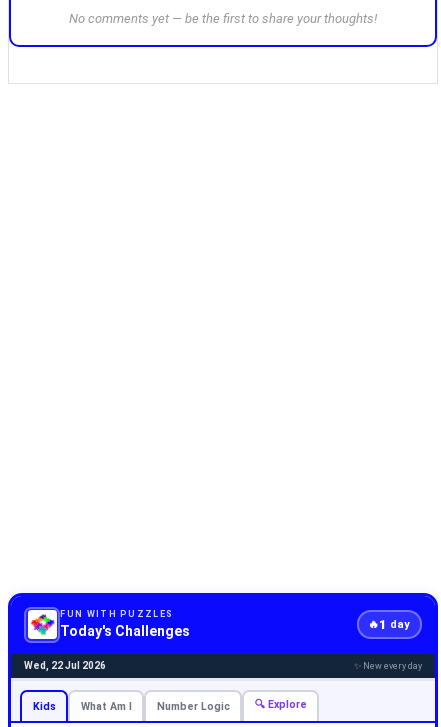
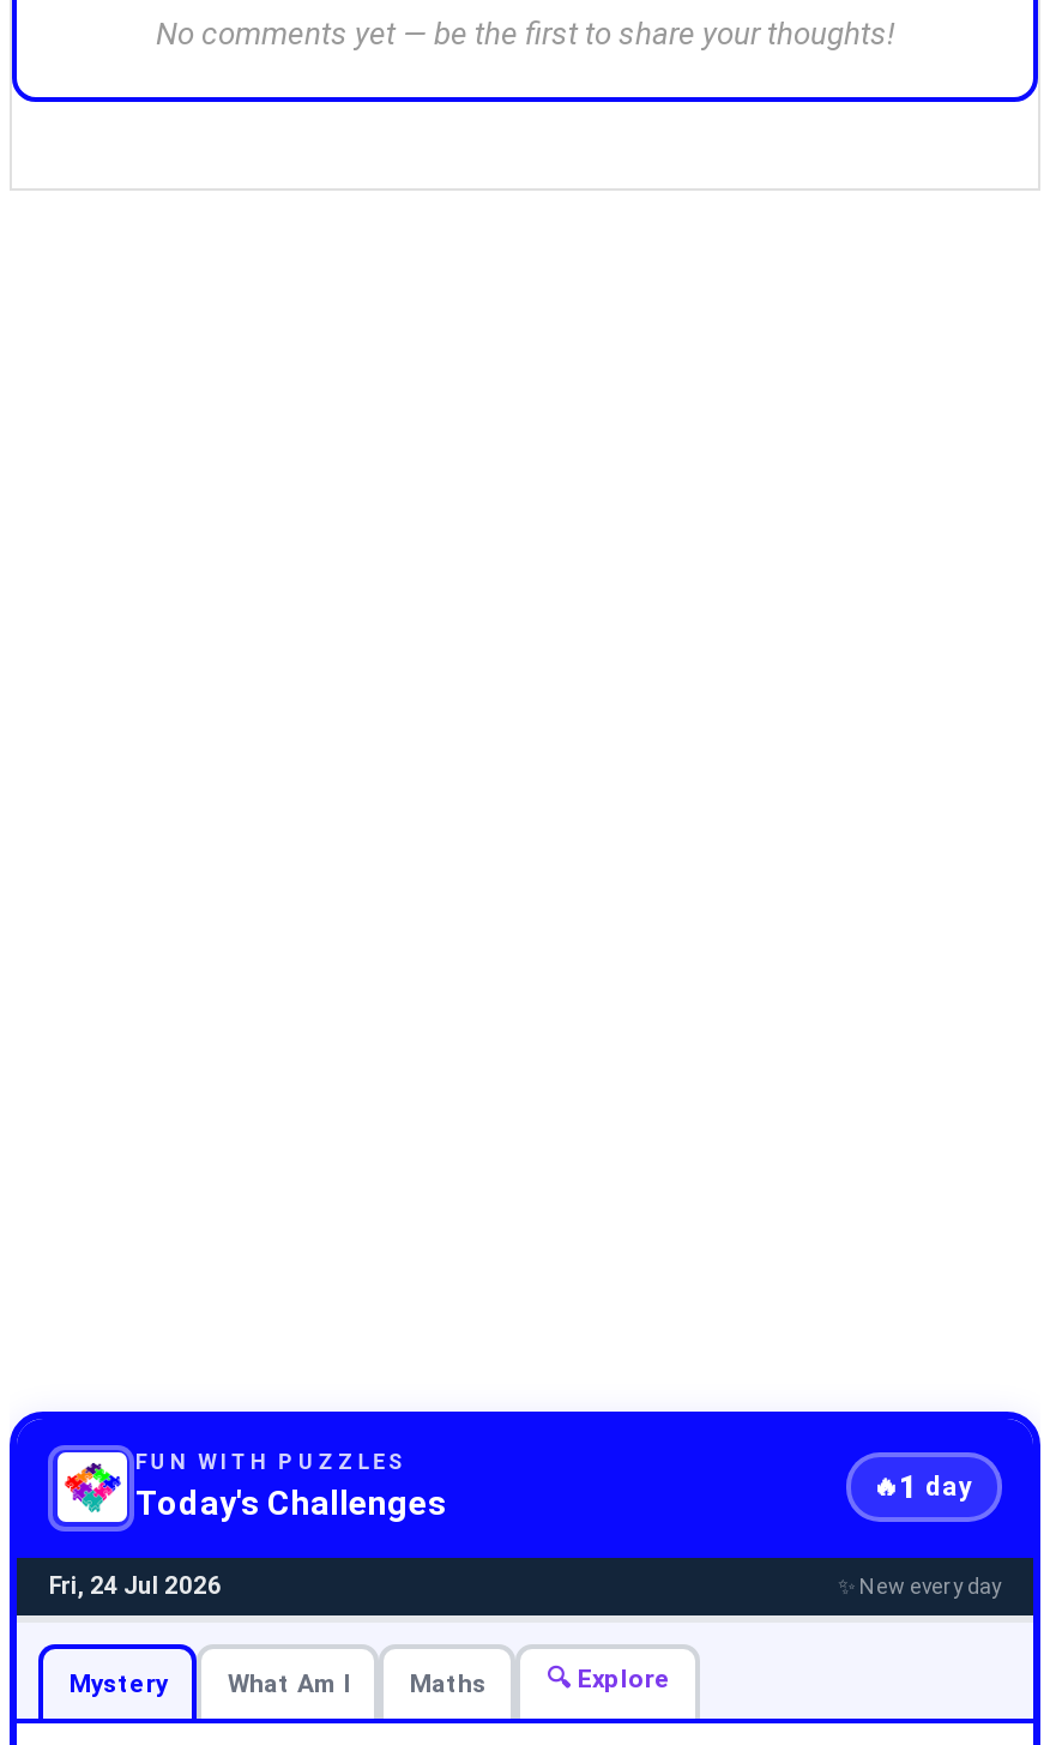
- Wed, 22 Jul 2026
+ Fri, 24 Jul 2026

- Kids
+ Mystery

- Number Logic
+ Maths
